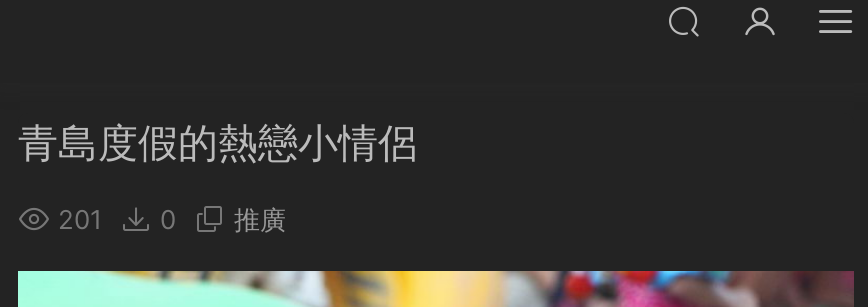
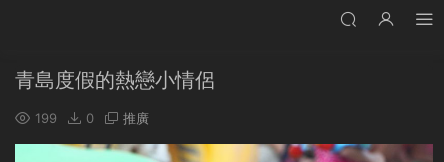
- 201 0 推廣
+ 199 0 推廣
